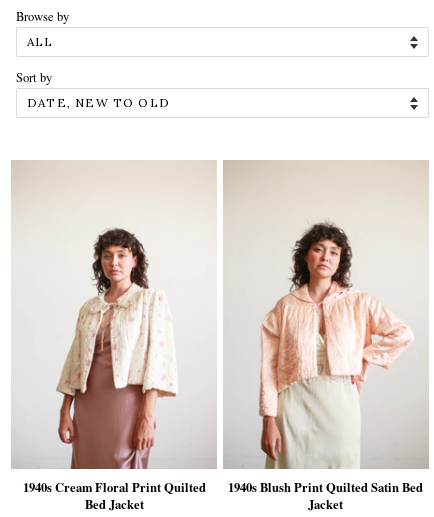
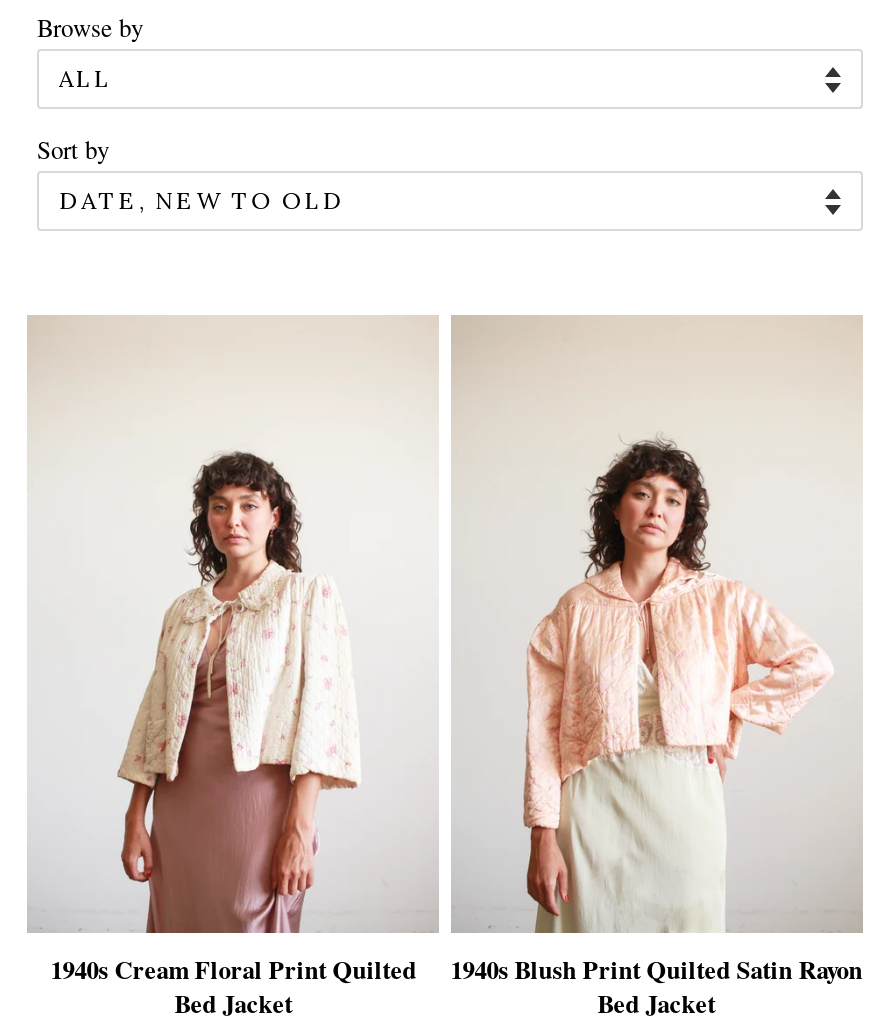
- 1940s Blush Print Quilted Satin Bed
- Jacket
+ 1940s Blush Print Quilted Satin Rayon
+ Bed Jacket
